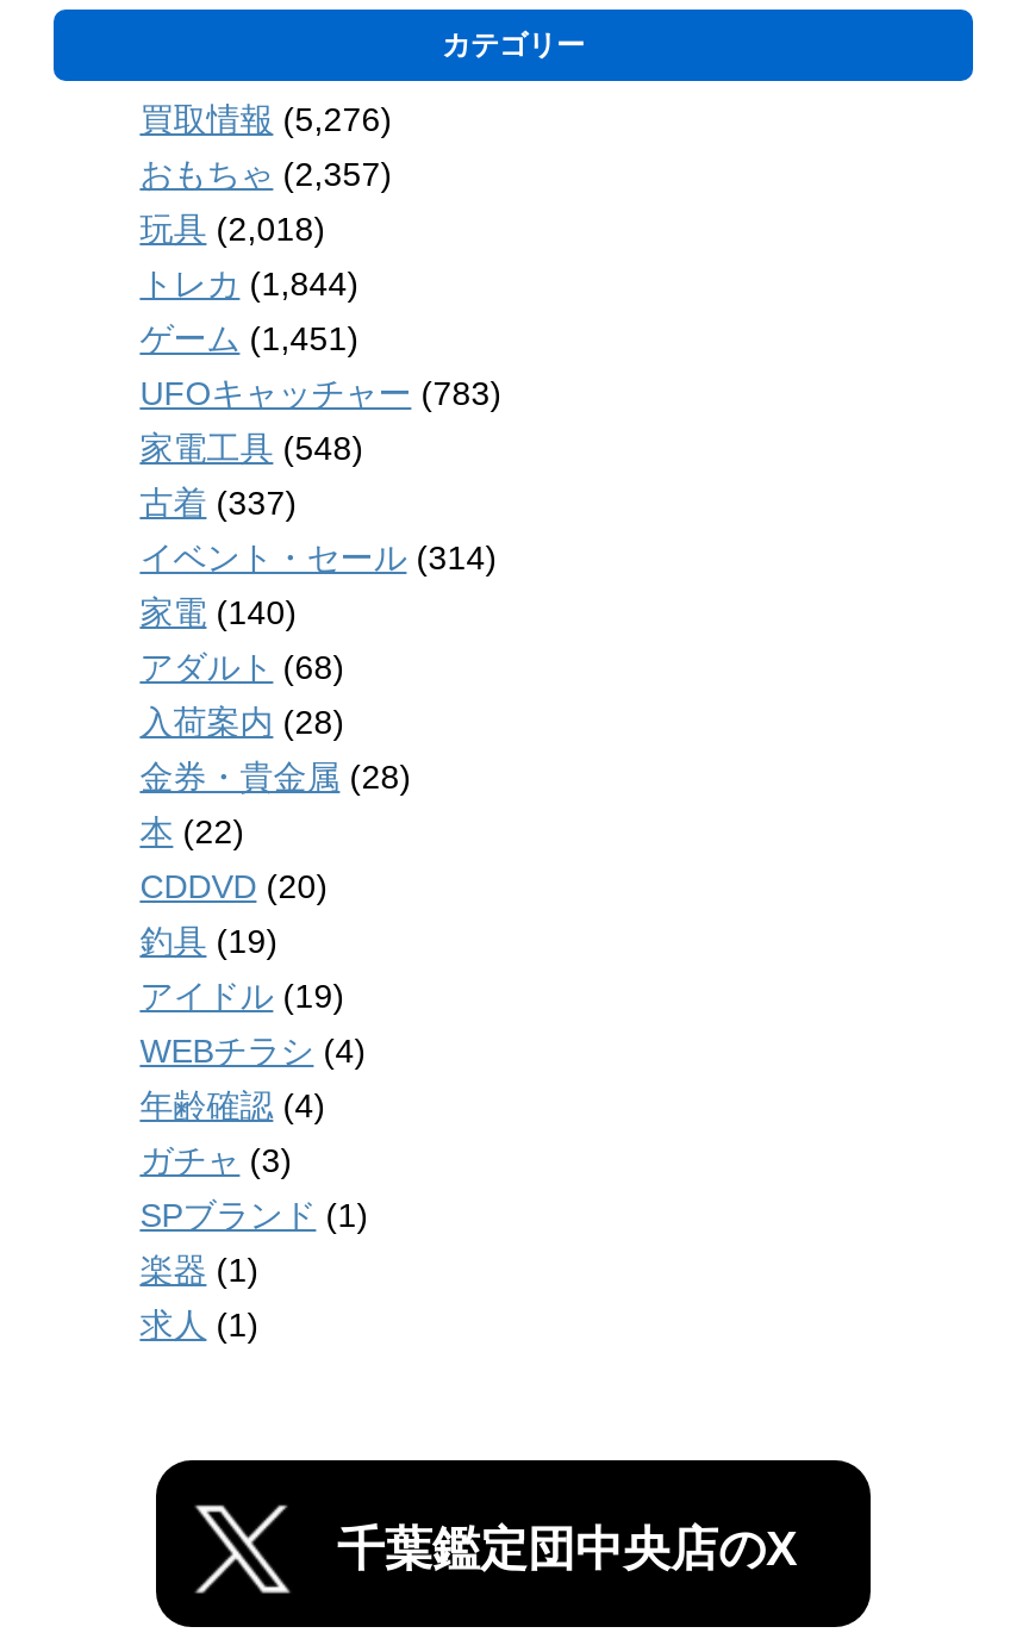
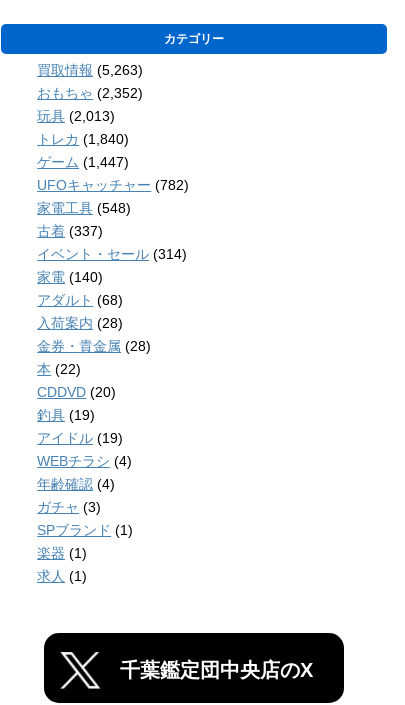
- 買取情報(5,276)
+ 買取情報(5,263)

- おもちゃ(2,357)
+ おもちゃ(2,352)

- 玩具(2,018)
+ 玩具(2,013)

- トレカ(1,844)
+ トレカ(1,840)

- ゲーム(1,451)
+ ゲーム(1,447)

- UFOキャッチャー(783)
+ UFOキャッチャー(782)
